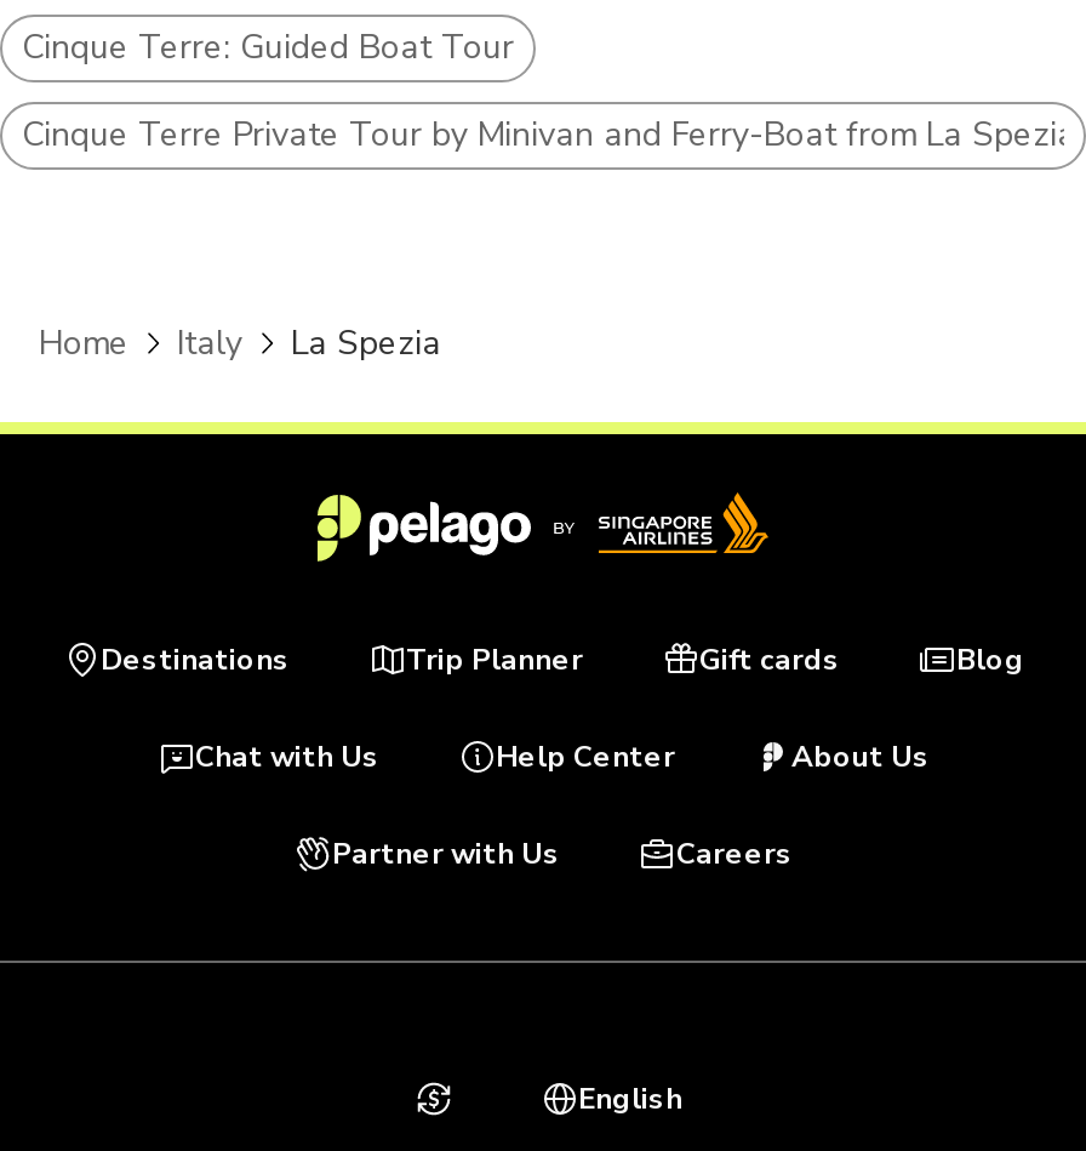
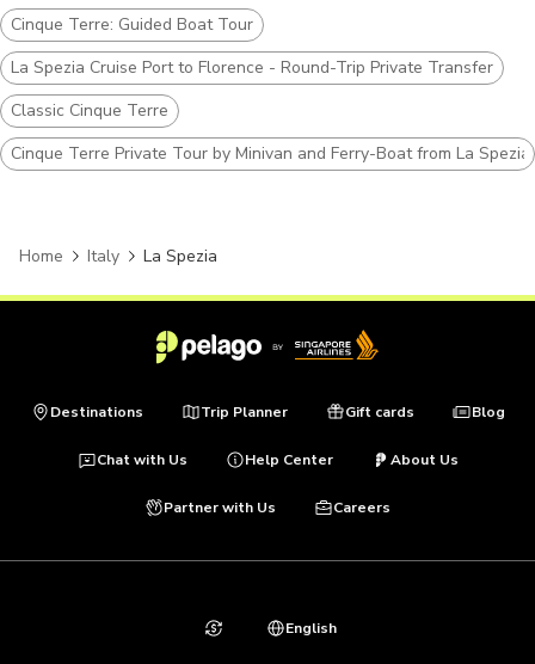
+ La Spezia Cruise Port to Florence - Round-Trip Private Transfer
+ Classic Cinque Terre
